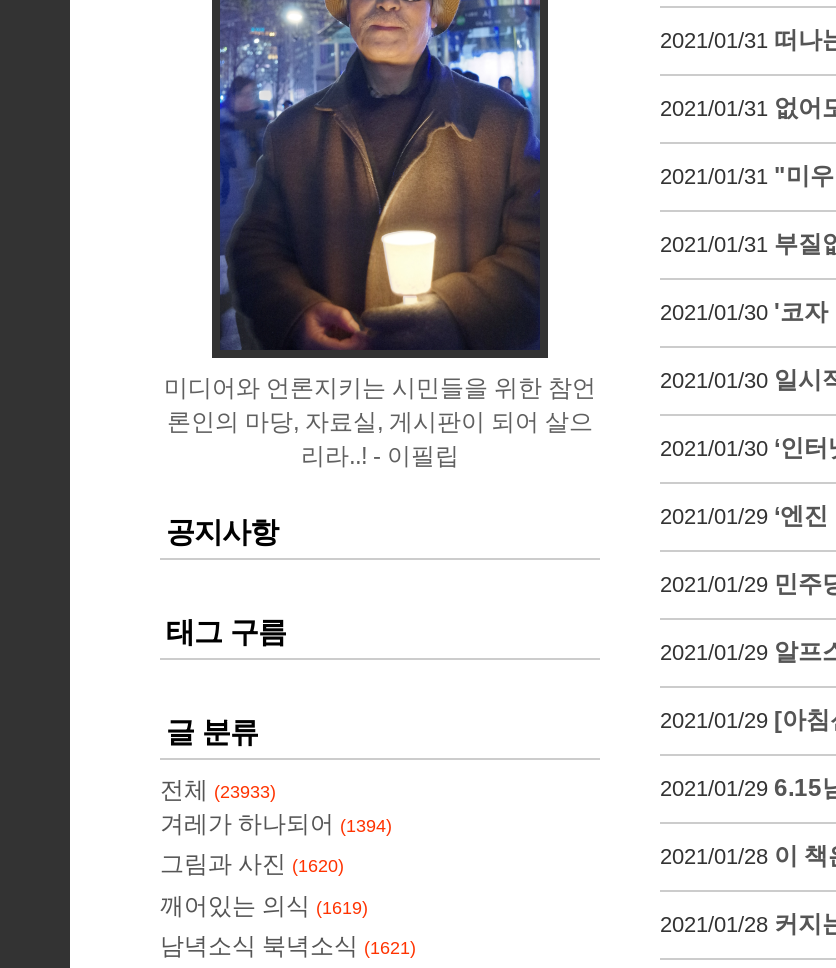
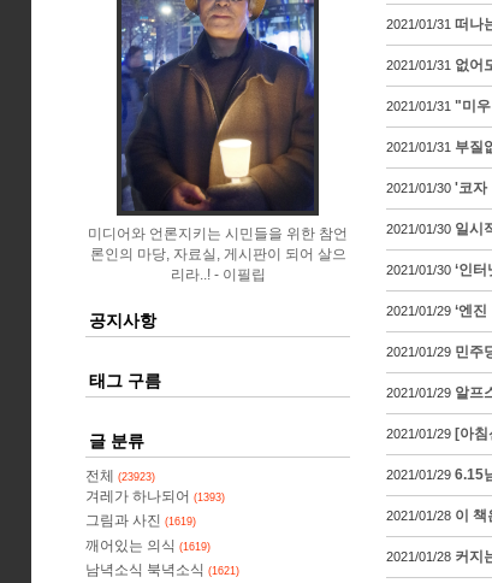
- 전체 (23933)
+ 전체 (23923)

- 겨레가 하나되어 (1394)
+ 겨레가 하나되어 (1393)

- 그림과 사진 (1620)
+ 그림과 사진 (1619)
